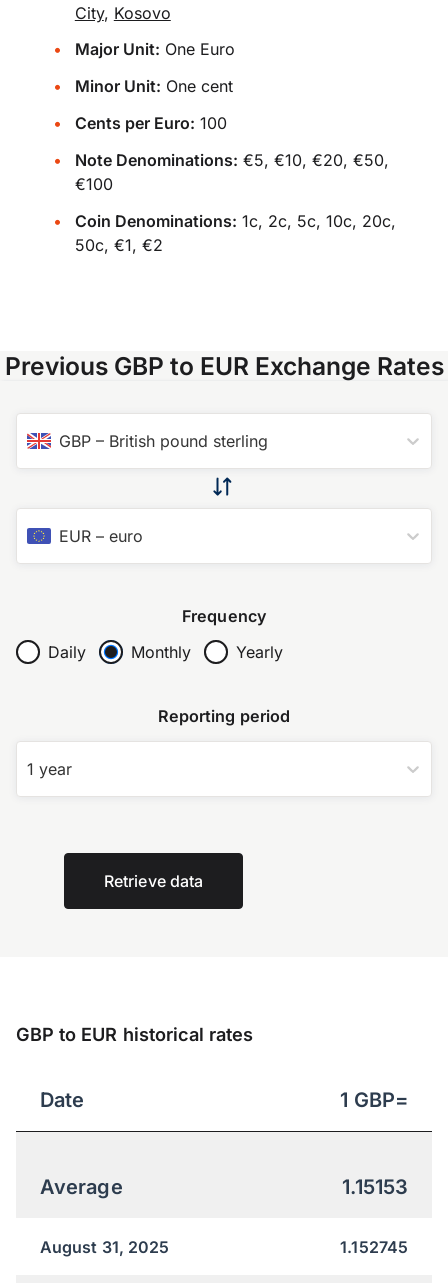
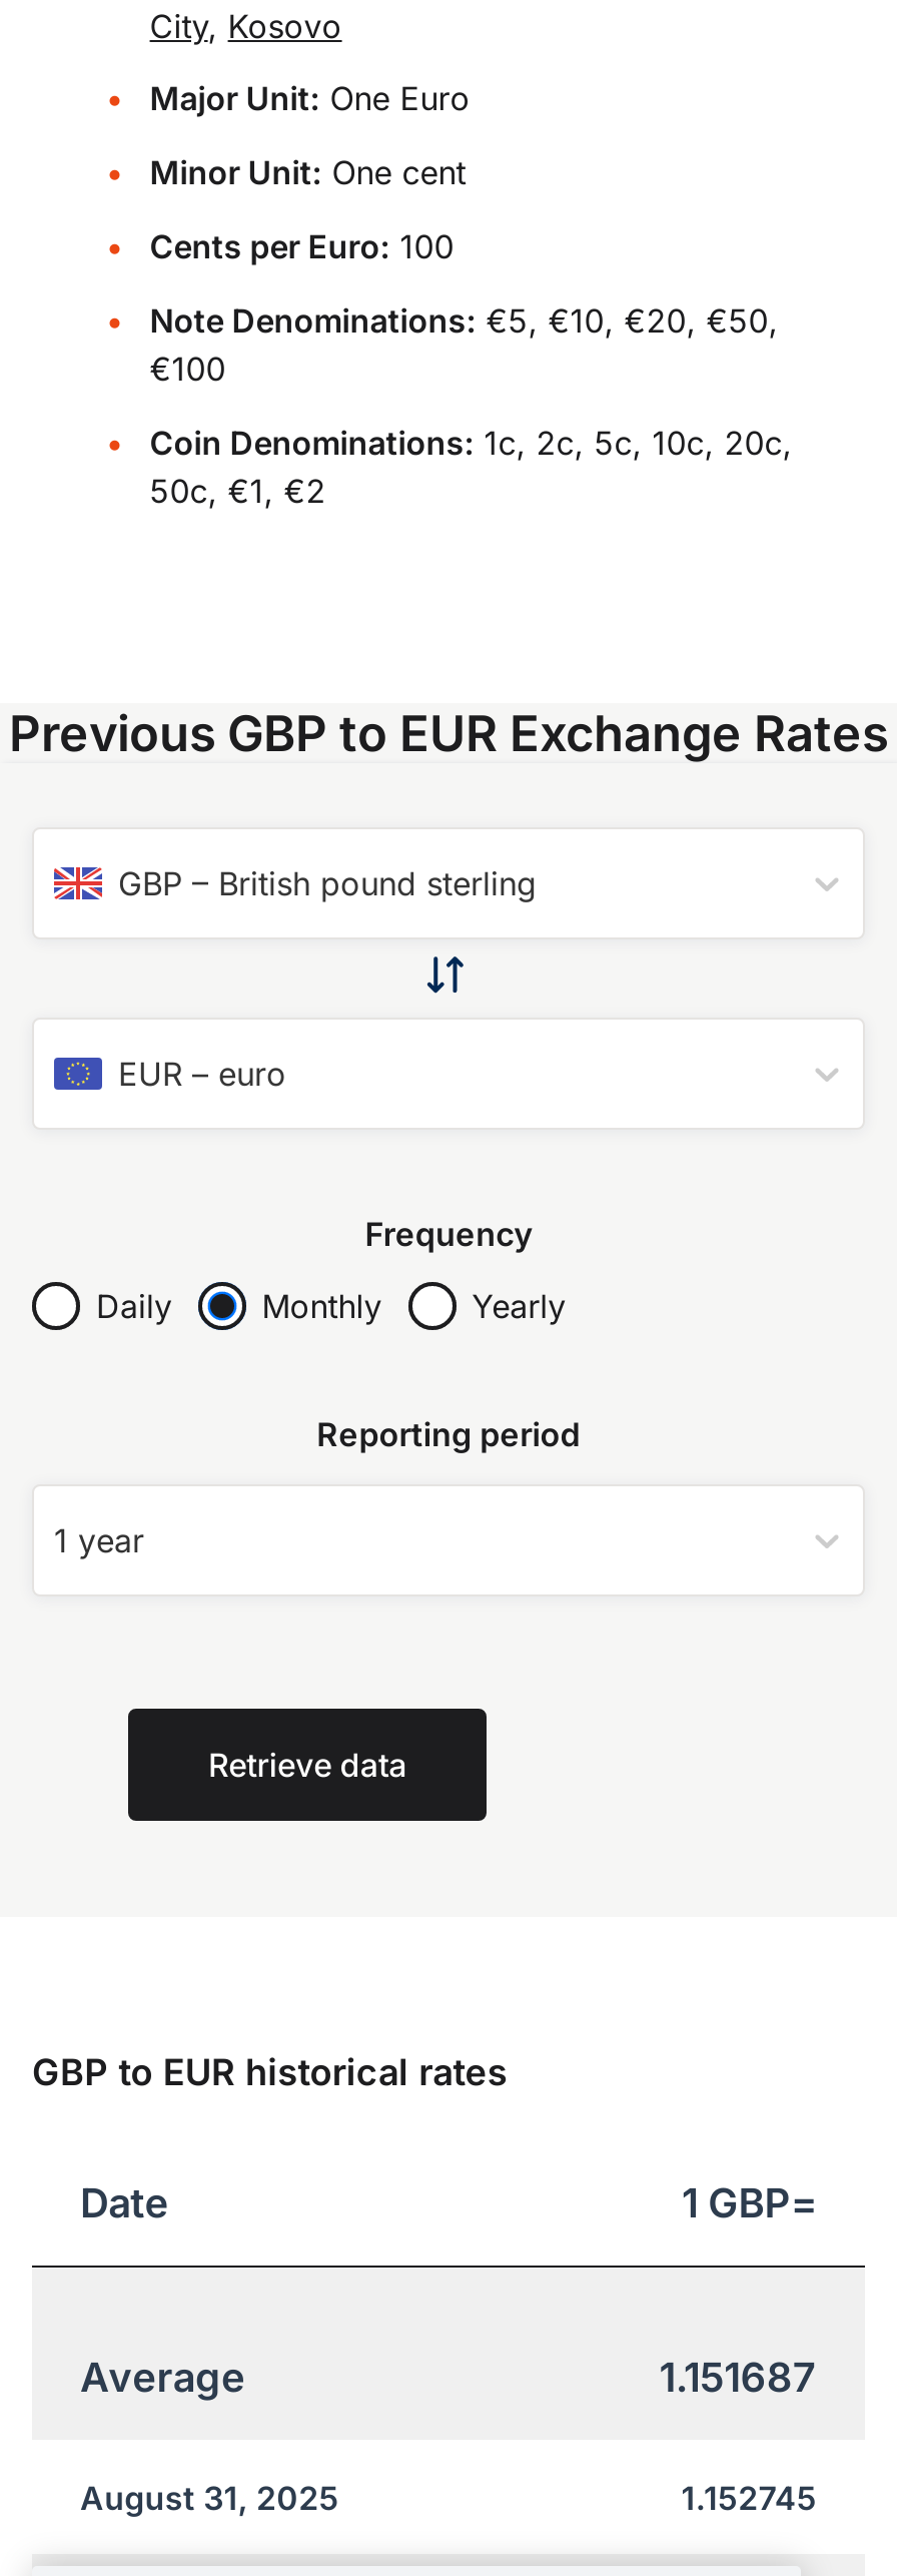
- 1.15153
+ 1.151687
